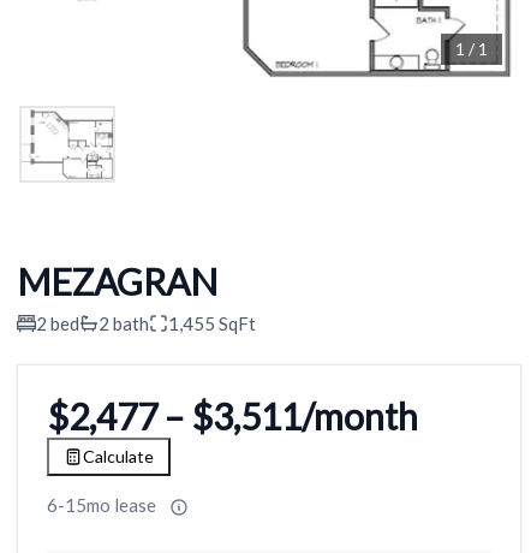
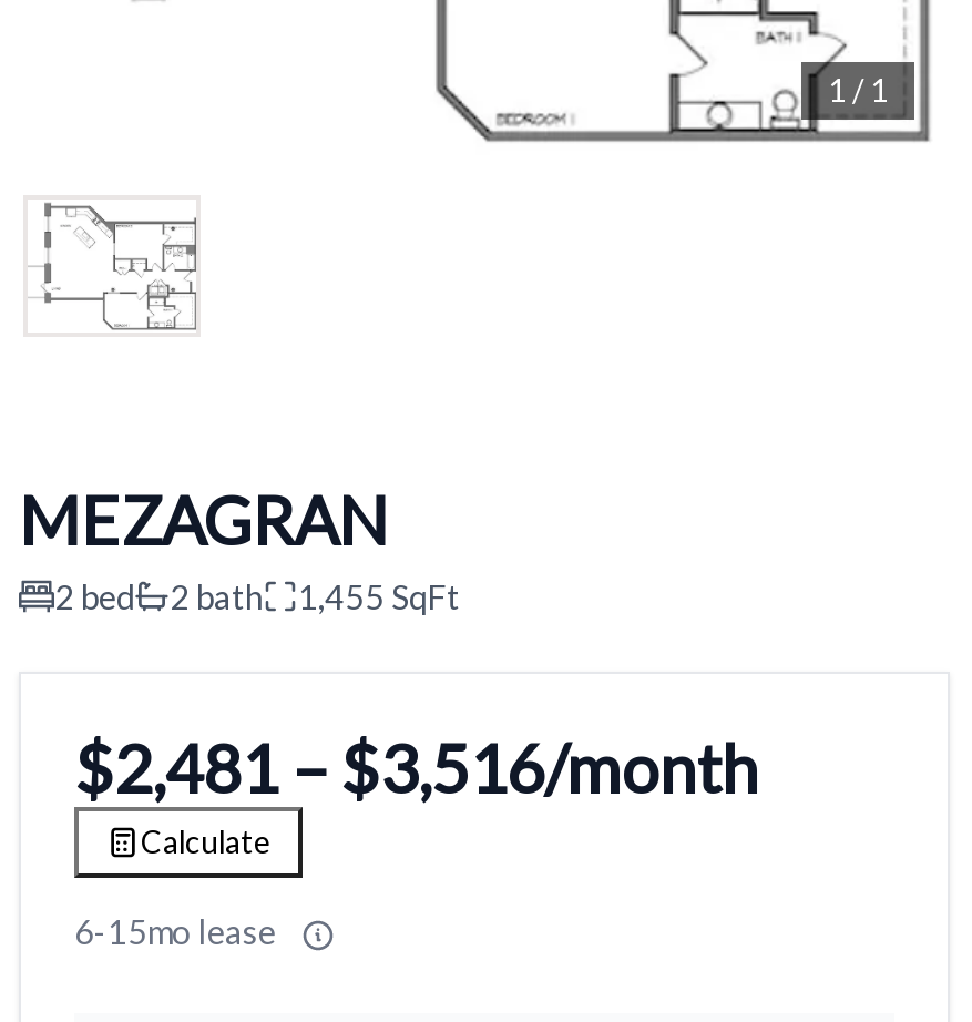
- $2,477 – $3,511/month
+ $2,481 – $3,516/month
